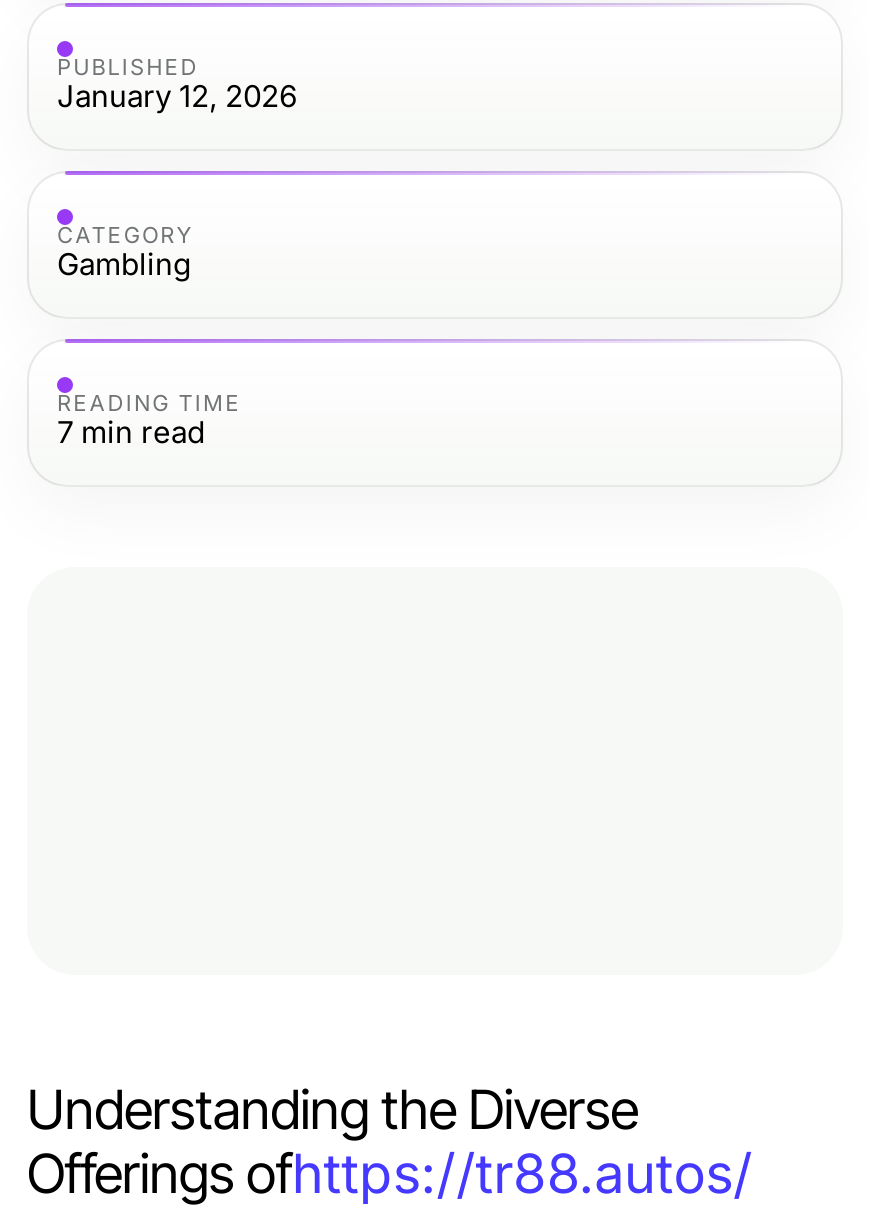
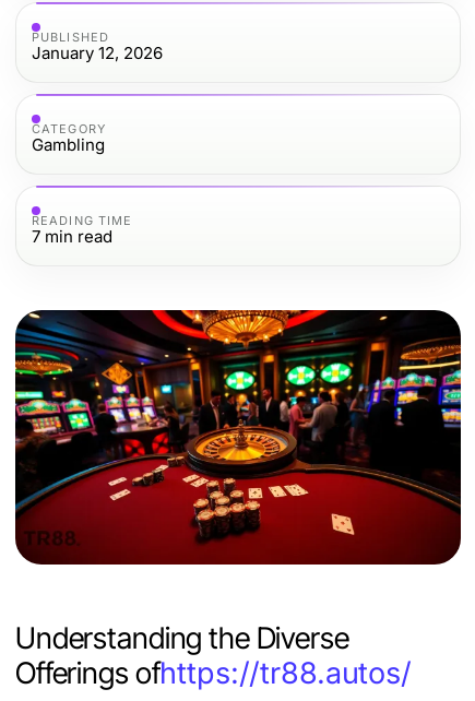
+ [image]
